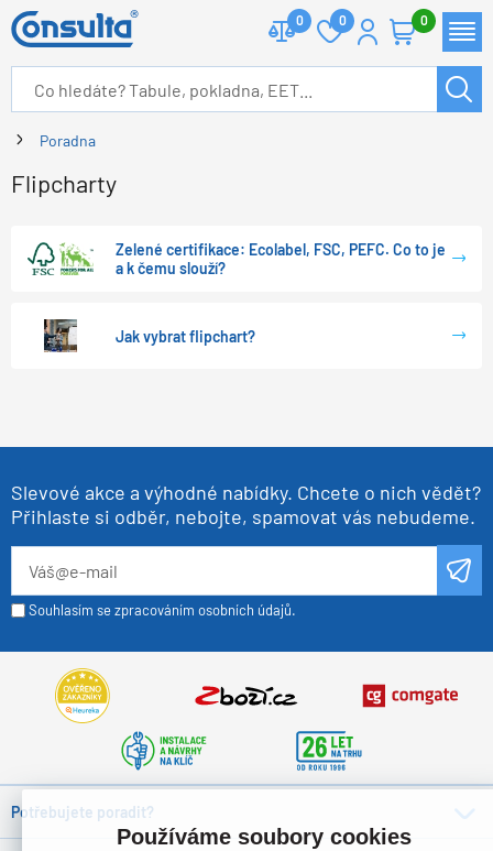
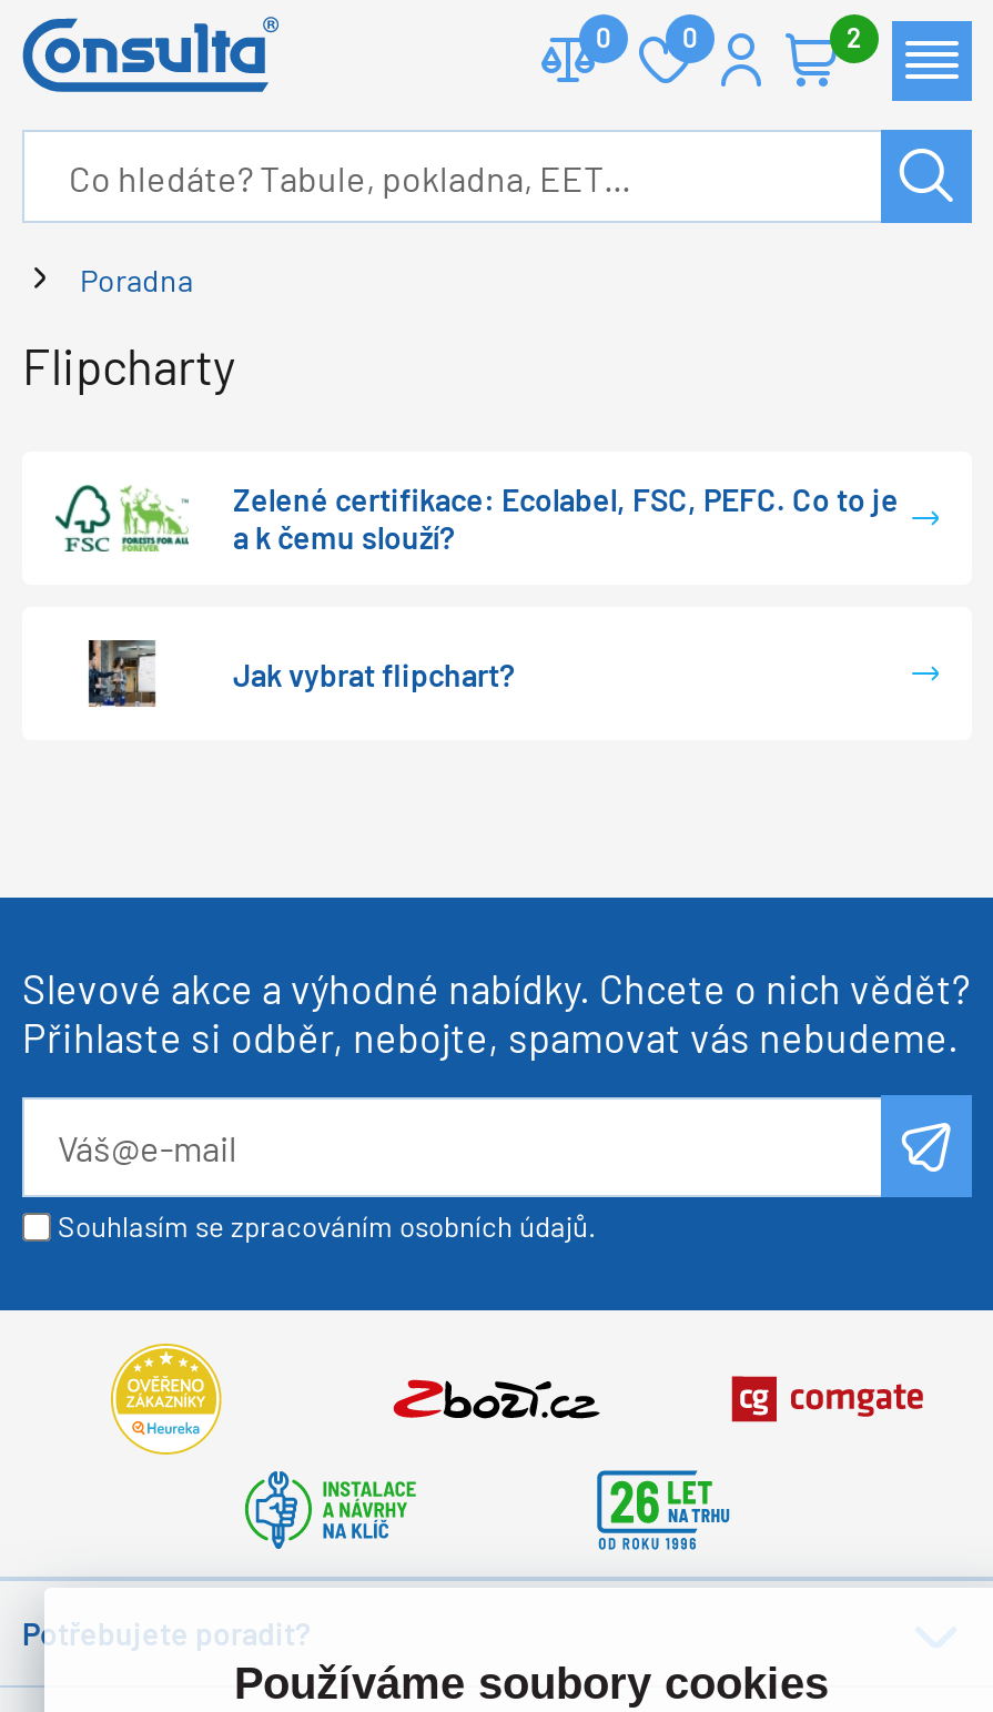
- 0
+ 2
